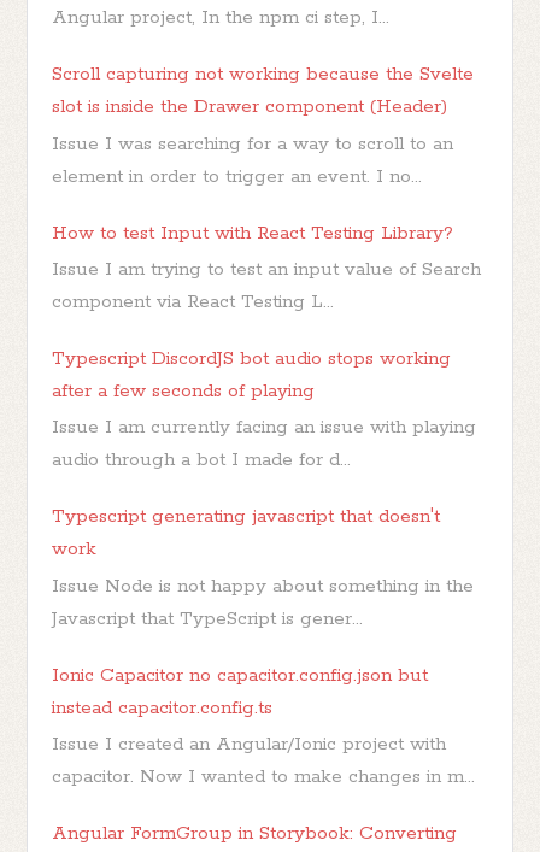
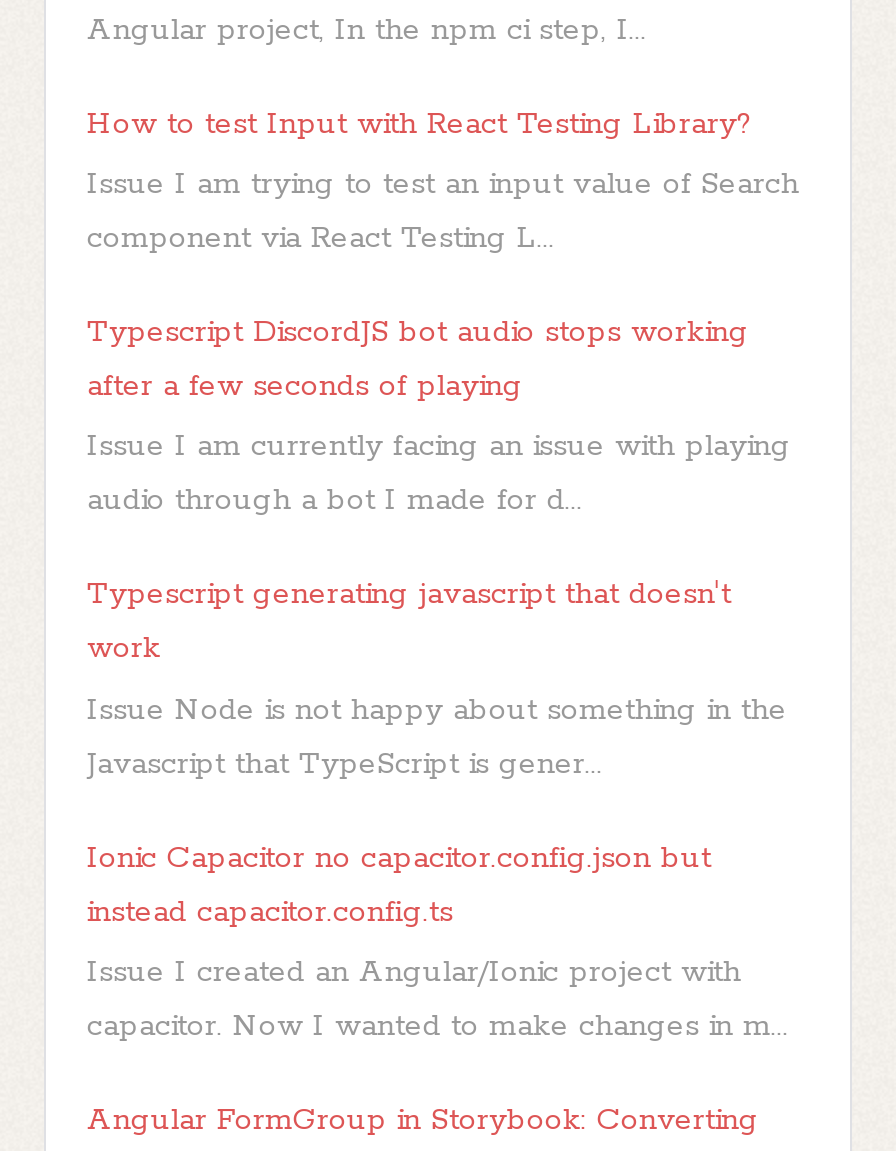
- Scroll capturing not working because the Svelte
- slot is inside the Drawer component (Header)
- Issue I was searching for a way to scroll to an
- element in order to trigger an event. I no...
